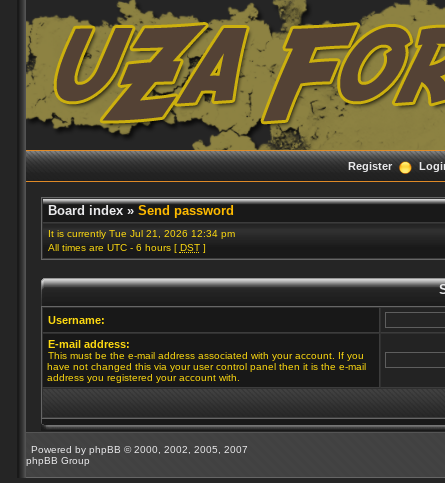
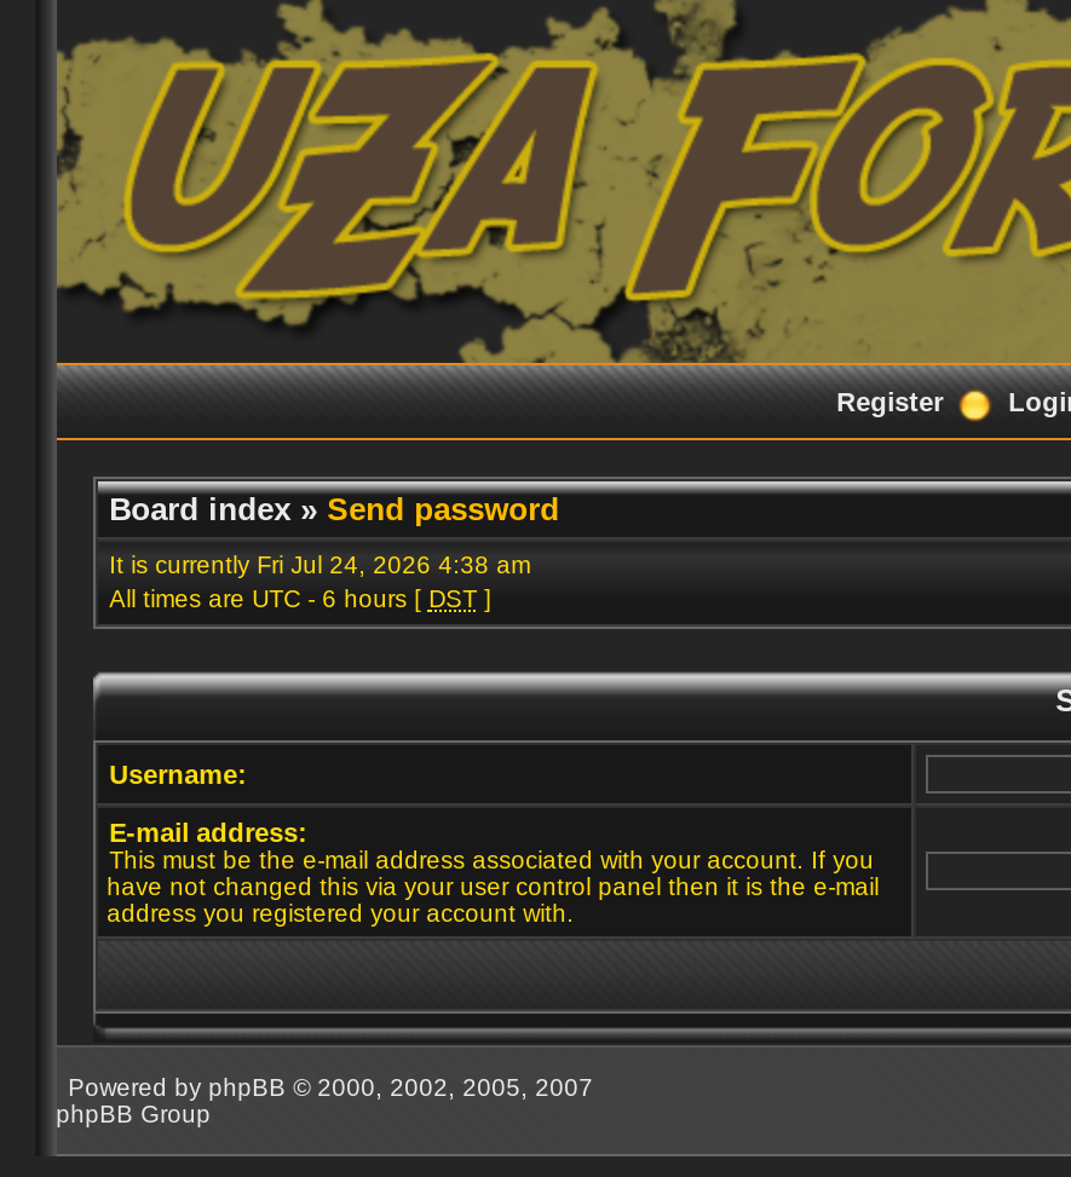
- It is currently Tue Jul 21, 2026 12:34 pm
+ It is currently Fri Jul 24, 2026 4:38 am
